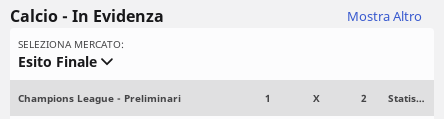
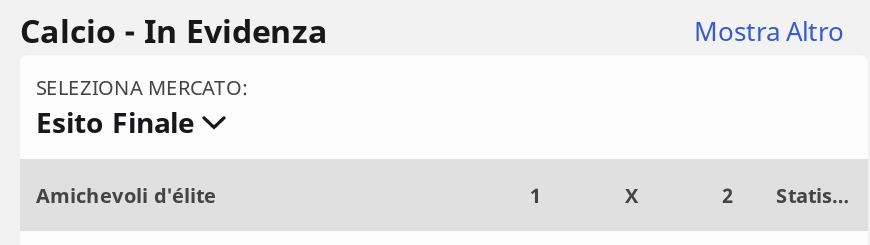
- Champions League - Preliminari
+ Amichevoli d'élite
